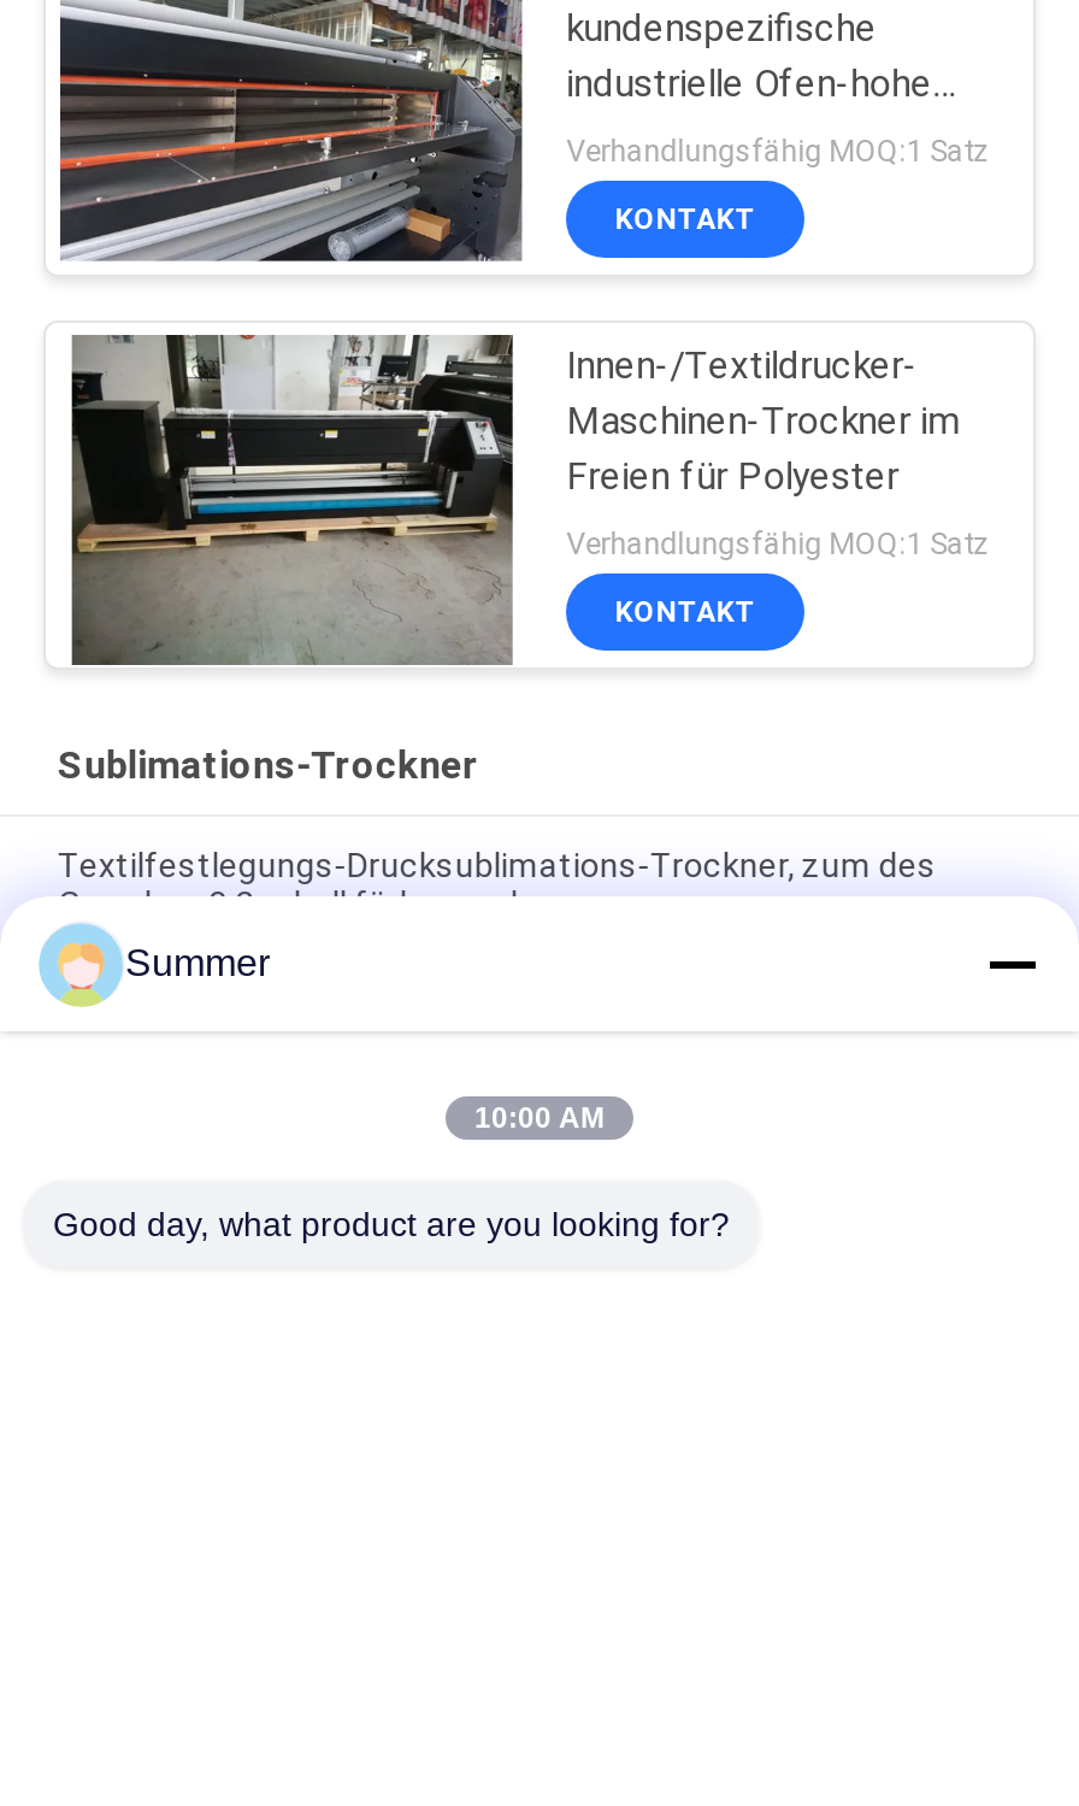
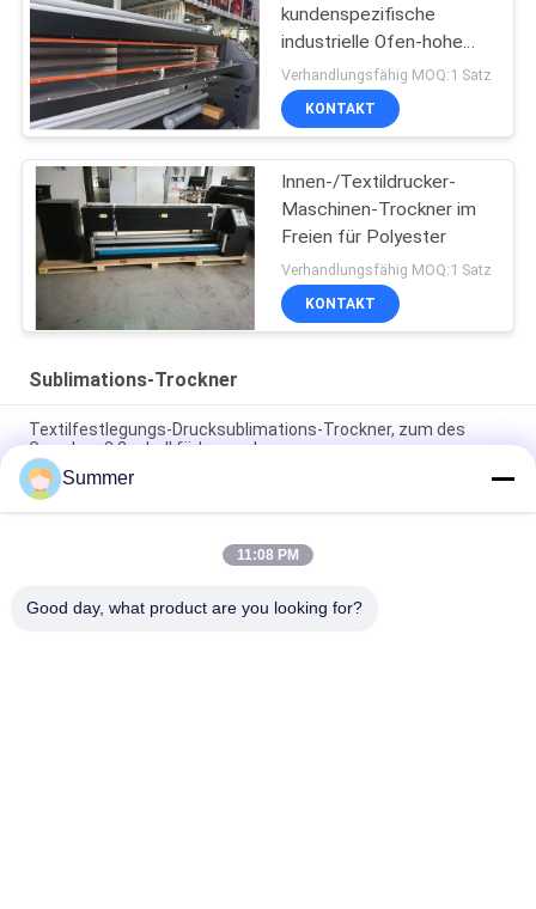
- 10:00 AM
+ 11:08 PM
